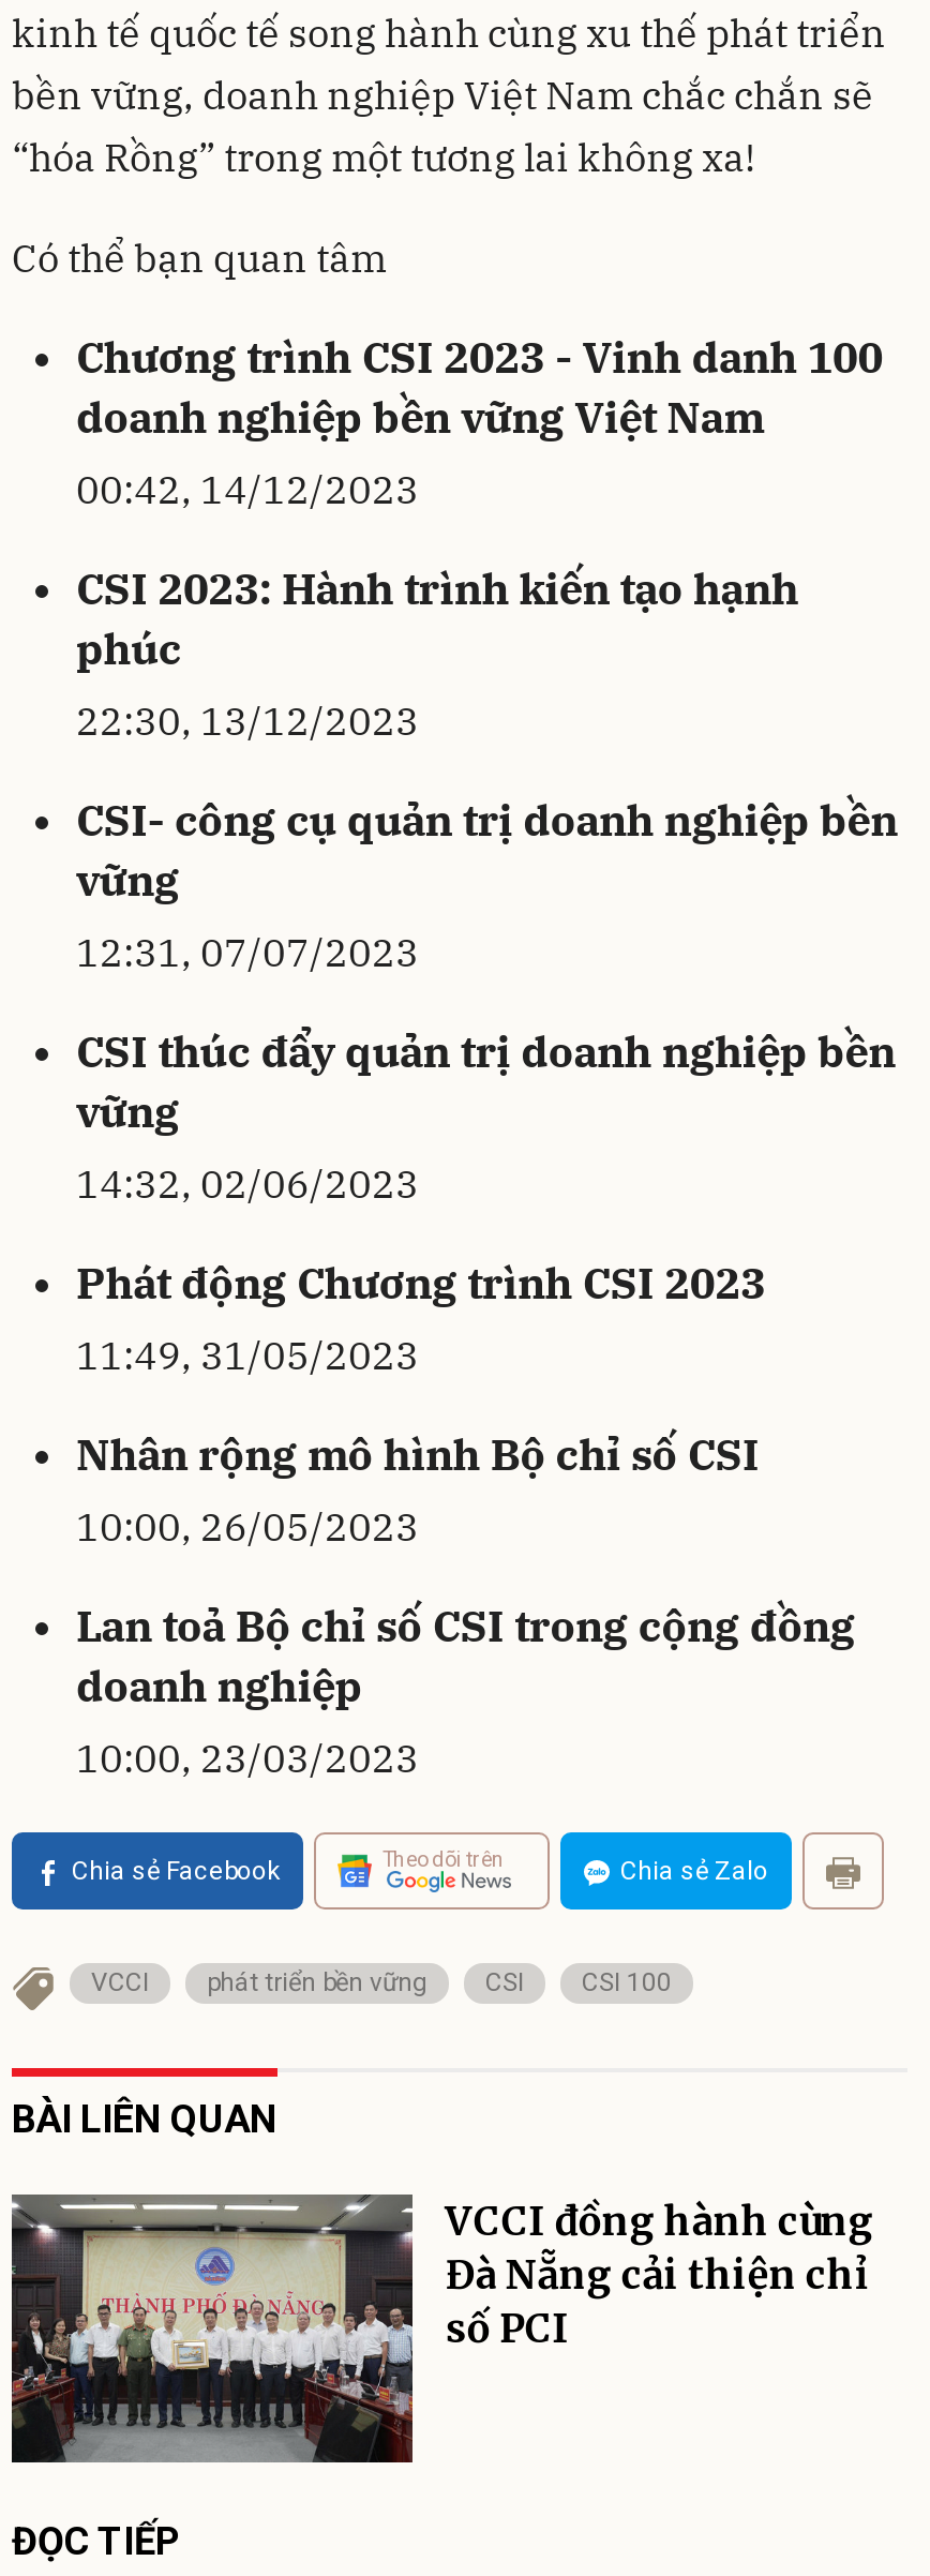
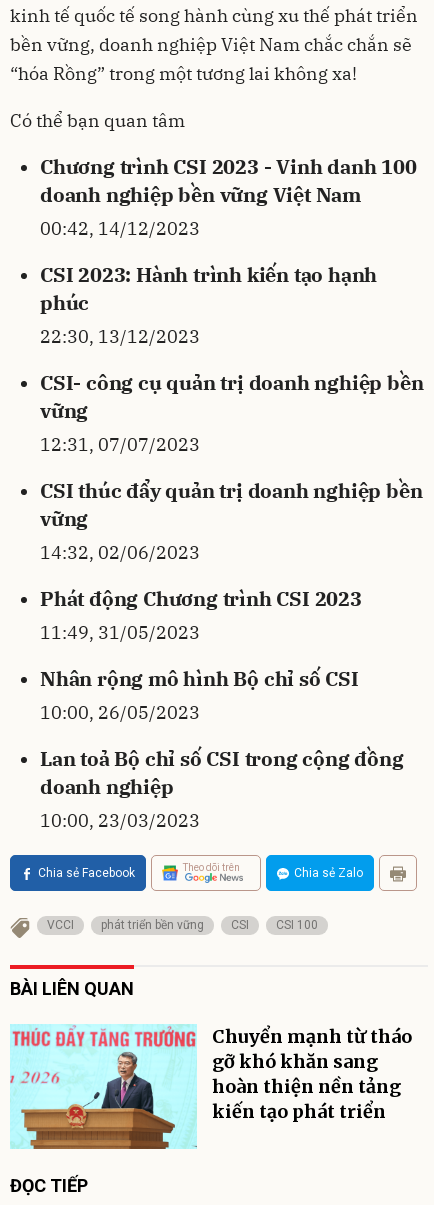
- [image]
- VCCI đồng hành cùng
- Đà Nẵng cải thiện chỉ
- số PCI
+ [image]
+ Chuyển mạnh từ tháo
+ gỡ khó khăn sang
+ hoàn thiện nền tảng
+ kiến tạo phát triển
